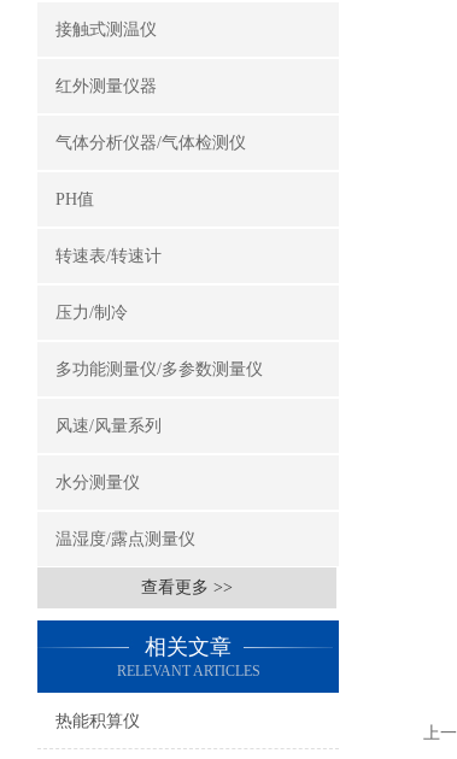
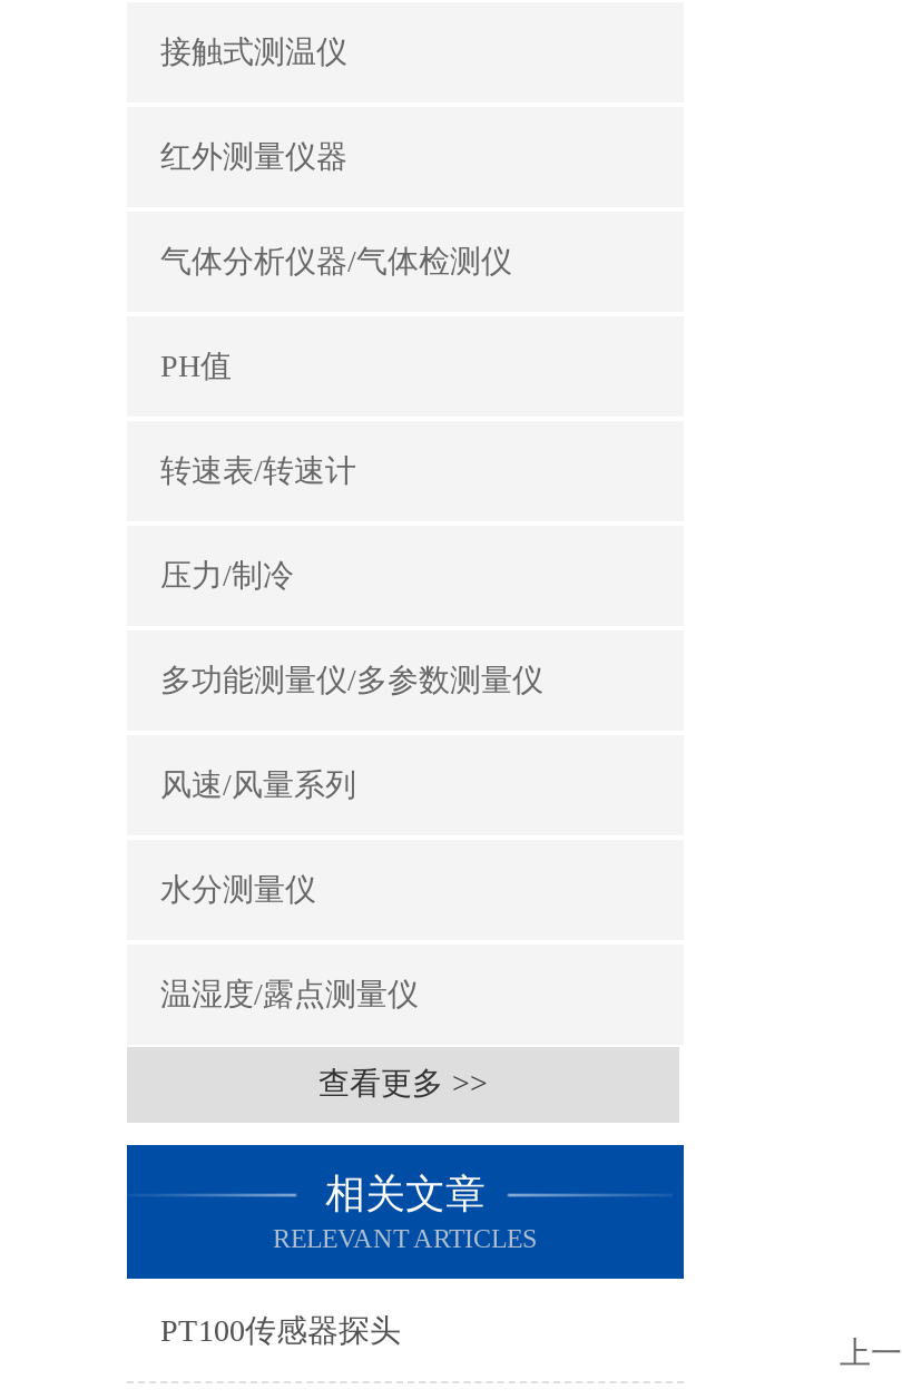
- 热能积算仪
+ PT100传感器探头
